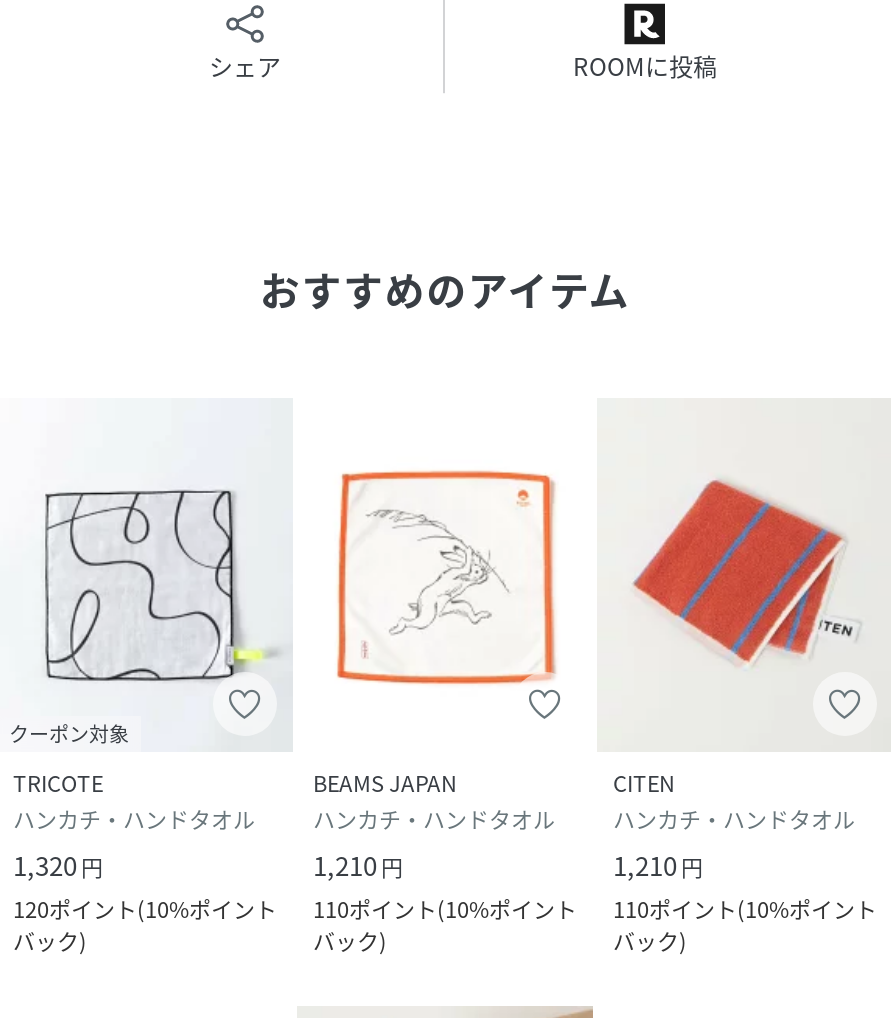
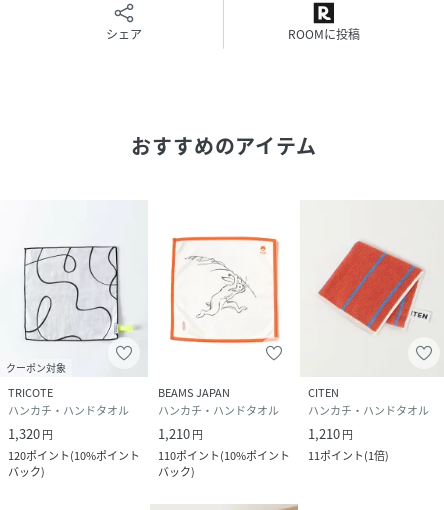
- 110ポイント(10%ポイント
- バック)
+ 11ポイント(1倍)
